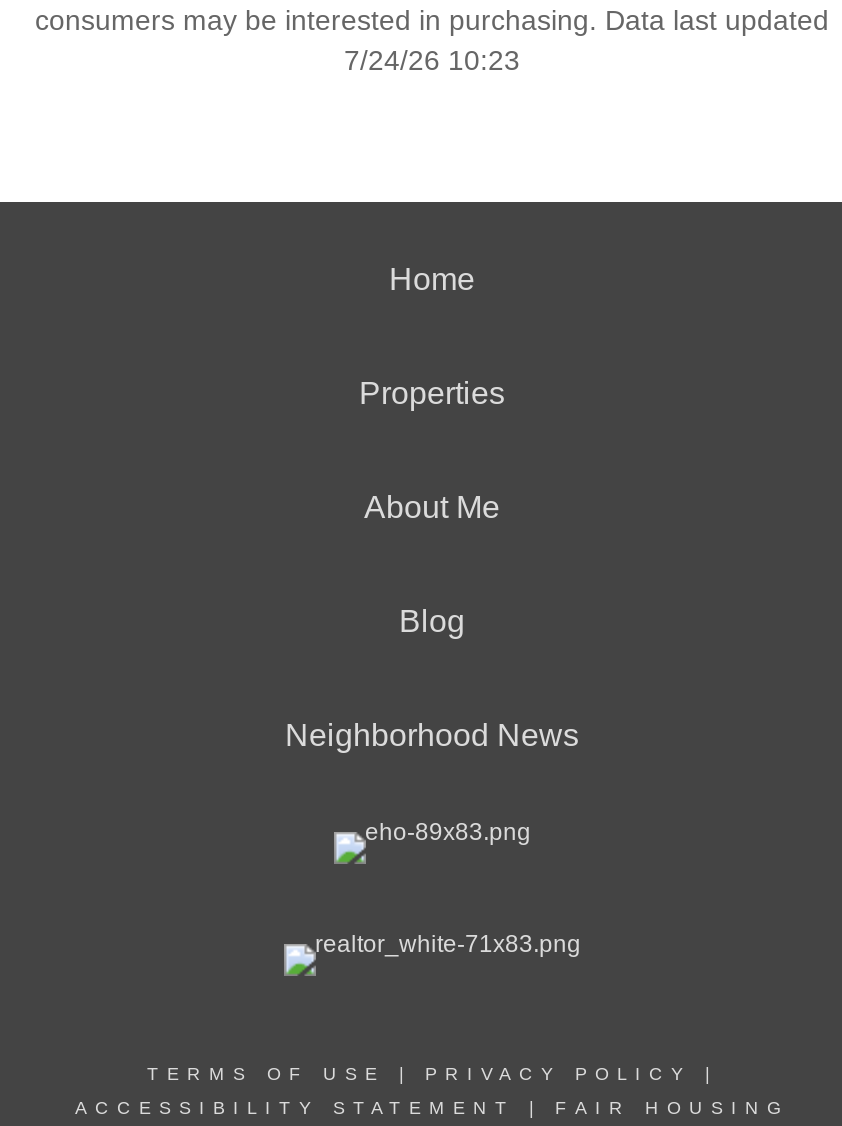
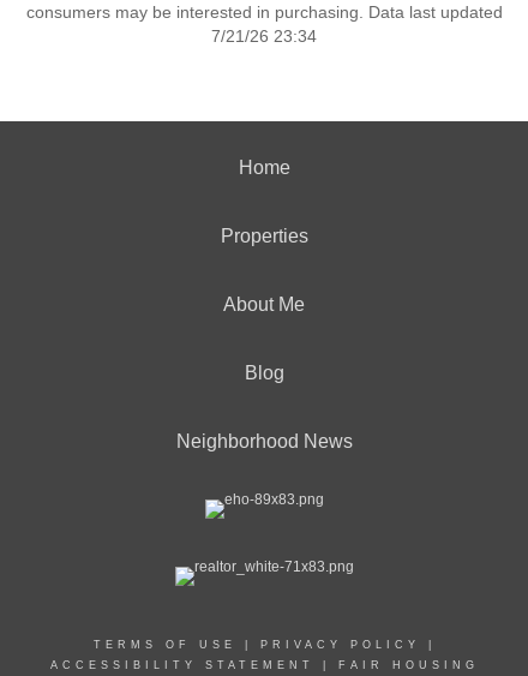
- 7/24/26 10:23
+ 7/21/26 23:34
